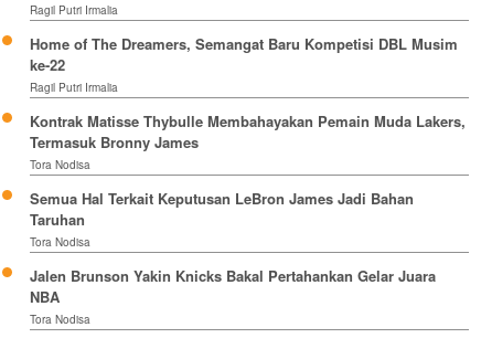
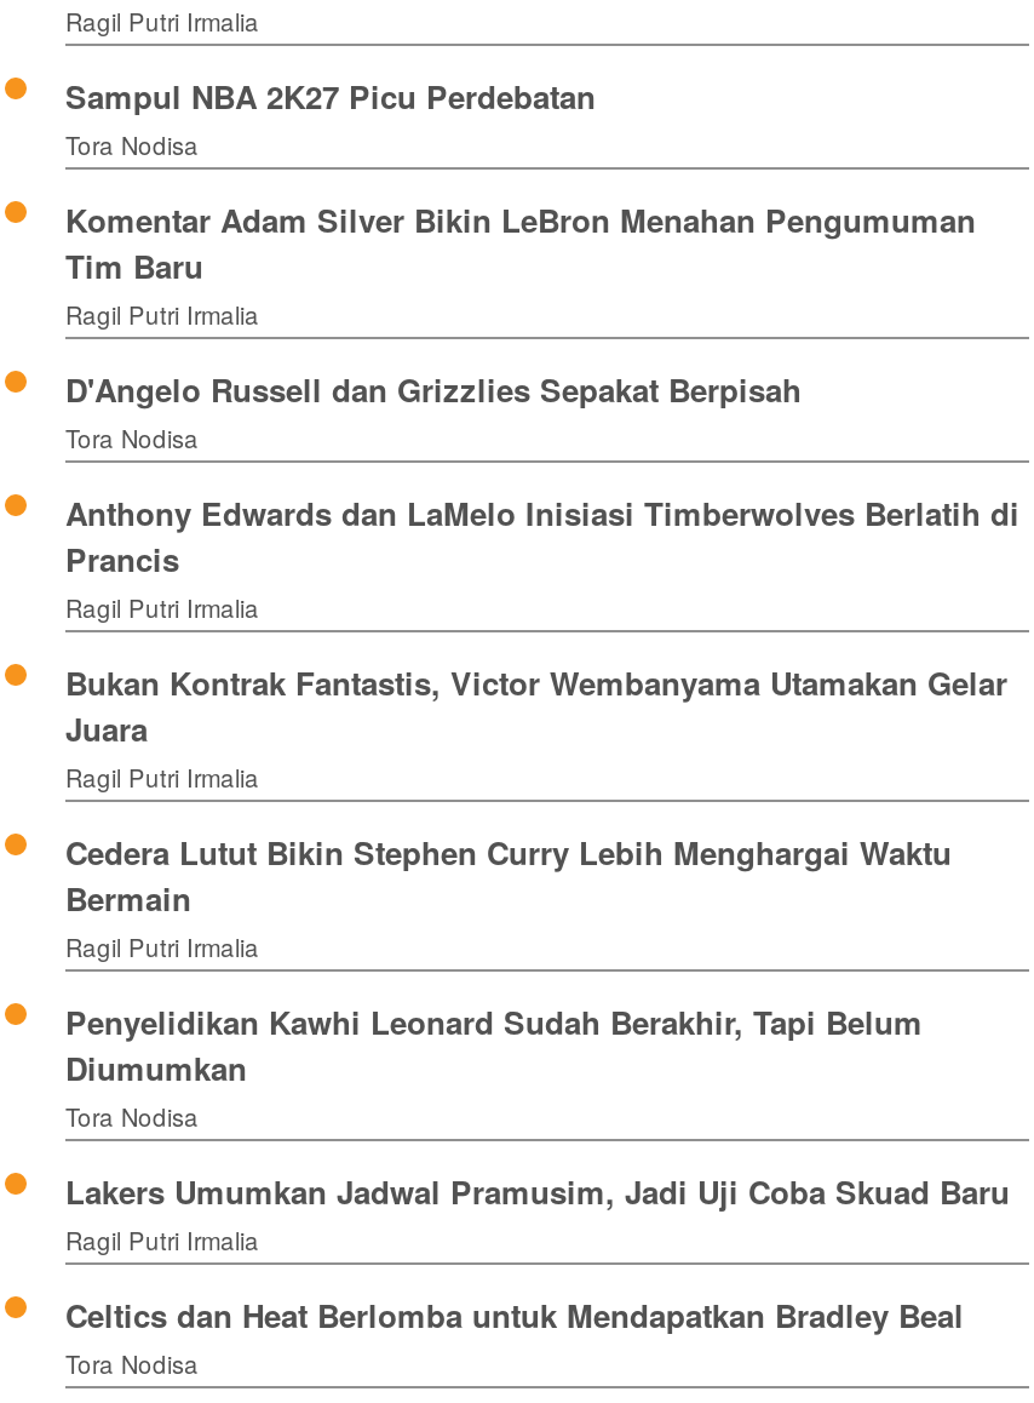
- Home of The Dreamers, Semangat Baru Kompetisi DBL Musim
- ke-22
+ Sampul NBA 2K27 Picu Perdebatan
+ Tora Nodisa
+ Komentar Adam Silver Bikin LeBron Menahan Pengumuman
+ Tim Baru

- Kontrak Matisse Thybulle Membahayakan Pemain Muda Lakers,
- Termasuk Bronny James
+ D'Angelo Russell dan Grizzlies Sepakat Berpisah

- Semua Hal Terkait Keputusan LeBron James Jadi Bahan
- Taruhan
+ Anthony Edwards dan LaMelo Inisiasi Timberwolves Berlatih di
+ Prancis
+ Ragil Putri Irmalia
+ Bukan Kontrak Fantastis, Victor Wembanyama Utamakan Gelar
+ Juara
+ Ragil Putri Irmalia
+ Cedera Lutut Bikin Stephen Curry Lebih Menghargai Waktu
+ Bermain
+ Ragil Putri Irmalia
+ Penyelidikan Kawhi Leonard Sudah Berakhir, Tapi Belum
+ Diumumkan

- Jalen Brunson Yakin Knicks Bakal Pertahankan Gelar Juara
- NBA
+ Lakers Umumkan Jadwal Pramusim, Jadi Uji Coba Skuad Baru
+ Ragil Putri Irmalia
+ Celtics dan Heat Berlomba untuk Mendapatkan Bradley Beal
